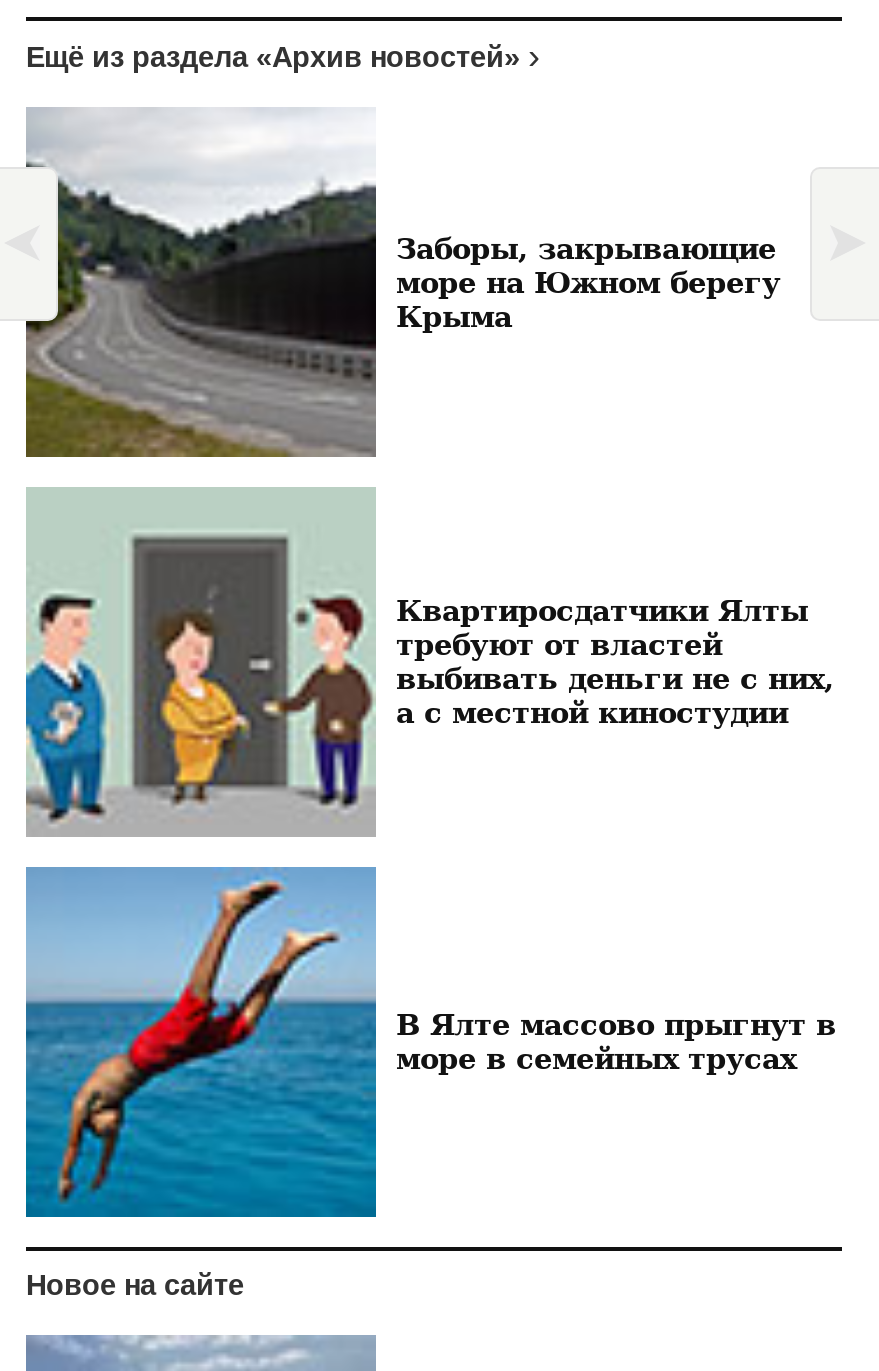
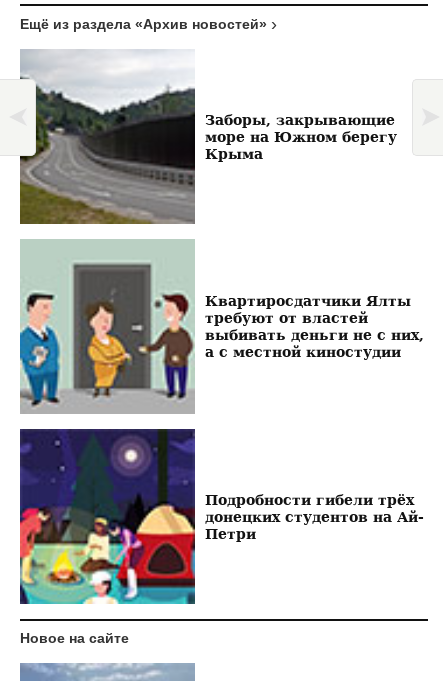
- [image]
- В Ялте массово прыгнут в
- море в семейных трусах
+ [image]
+ Подробности гибели трёх
+ донецких студентов на Ай-
+ Петри
